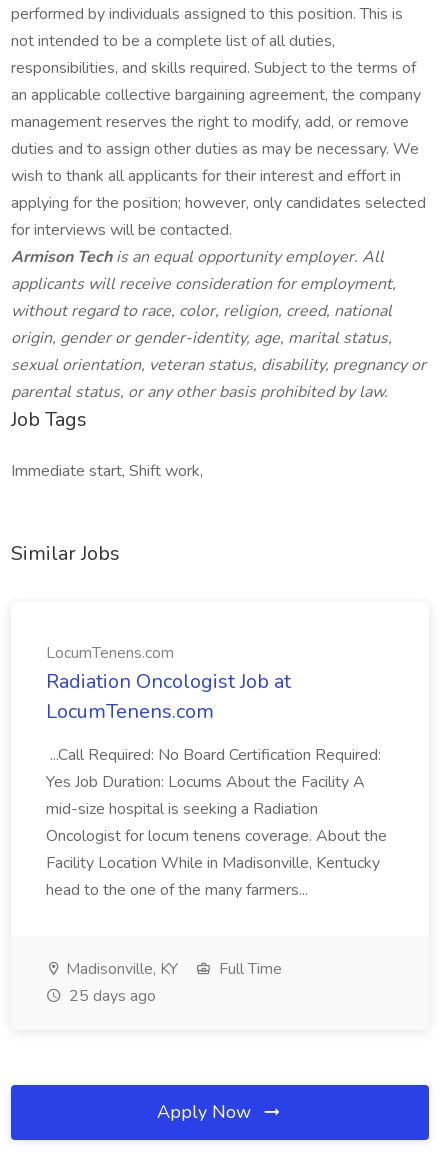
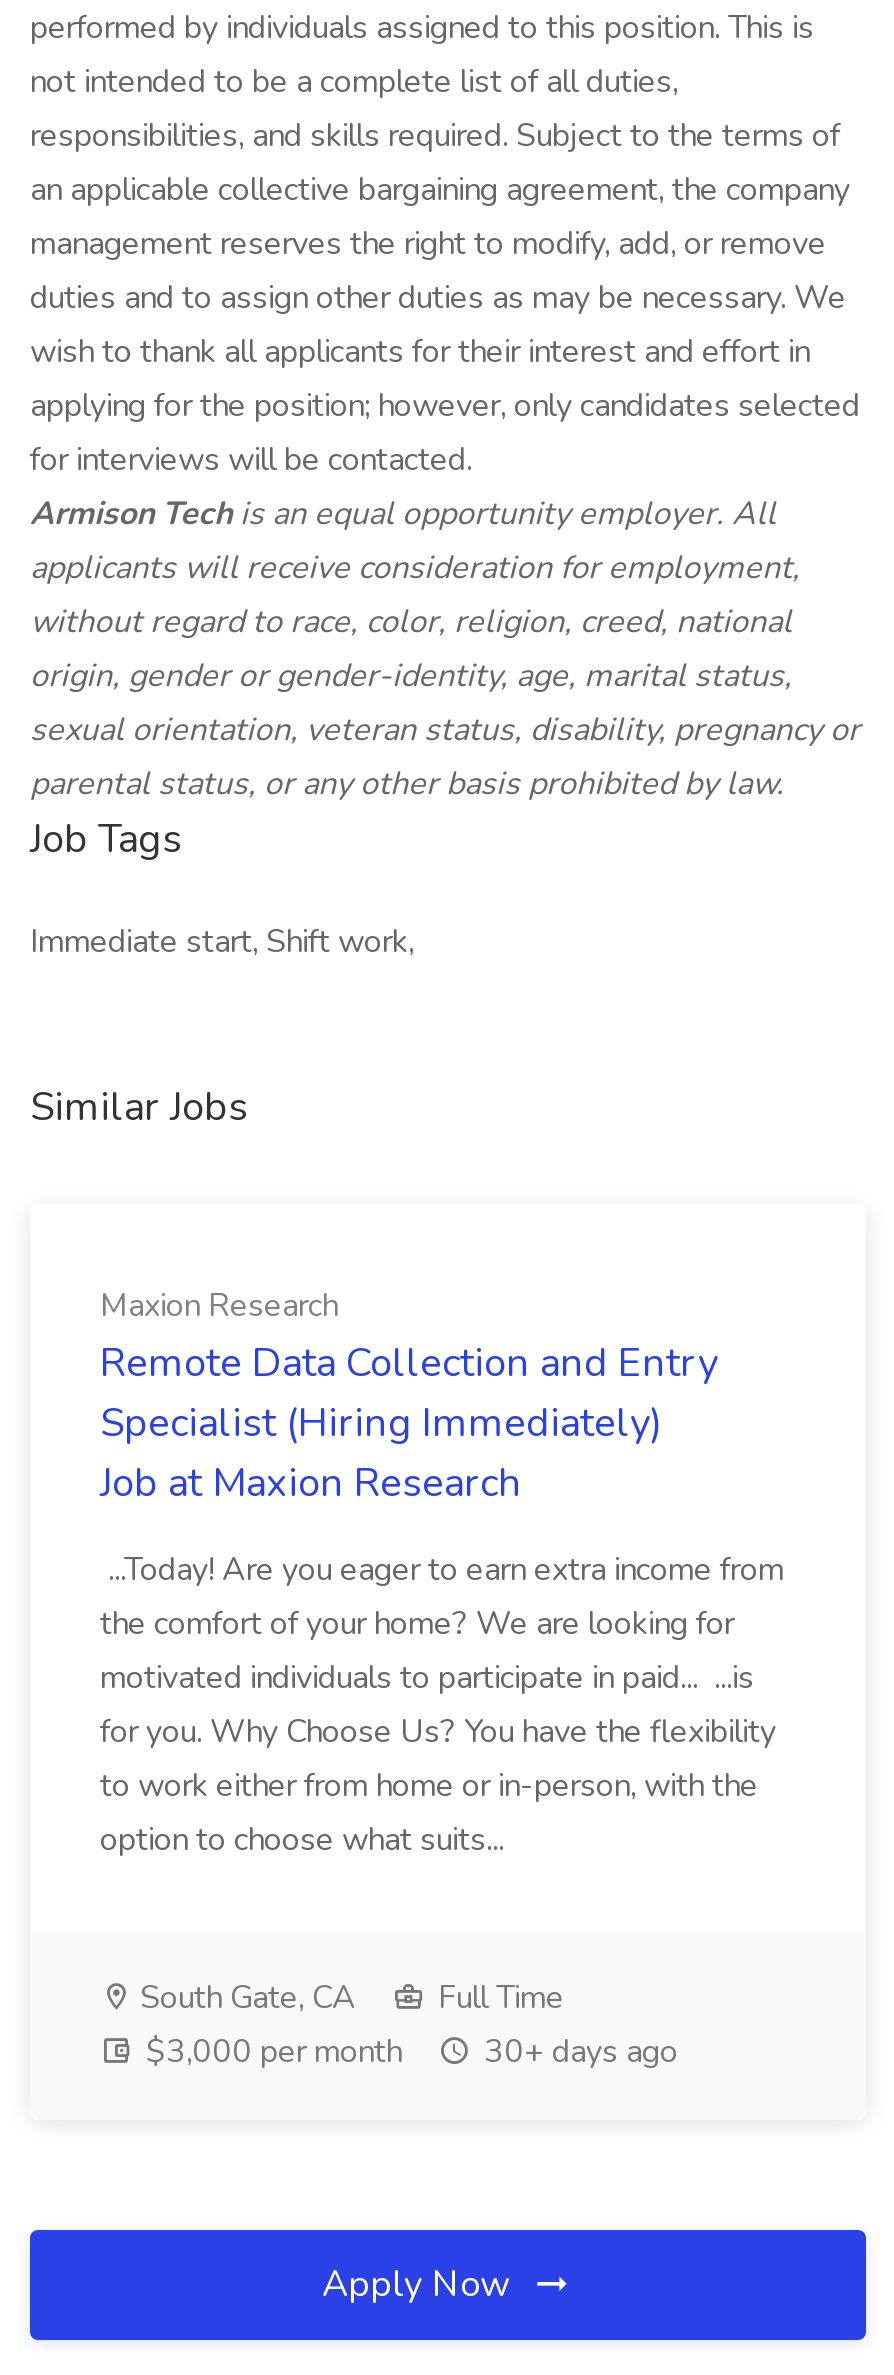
- LocumTenens.com
- Radiation Oncologist Job at
- LocumTenens.com
+ Maxion Research
+ Remote Data Collection and Entry
+ Specialist (Hiring Immediately)
+ Job at Maxion Research

- ...Call Required: No Board Certification Required:
- Yes Job Duration: Locums About the Facility A
- mid-size hospital is seeking a Radiation
- Oncologist for locum tenens coverage. About the
- Facility Location While in Madisonville, Kentucky
- head to the one of the many farmers...
+ ...Today! Are you eager to earn extra income from
+ the comfort of your home? We are looking for
+ motivated individuals to participate in paid... ...is
+ for you. Why Choose Us? You have the flexibility
+ to work either from home or in-person, with the
+ option to choose what suits...

- Madisonville, KY
+ South Gate, CA

- 25 days ago
+ $3,000 per month
+ 30+ days ago
